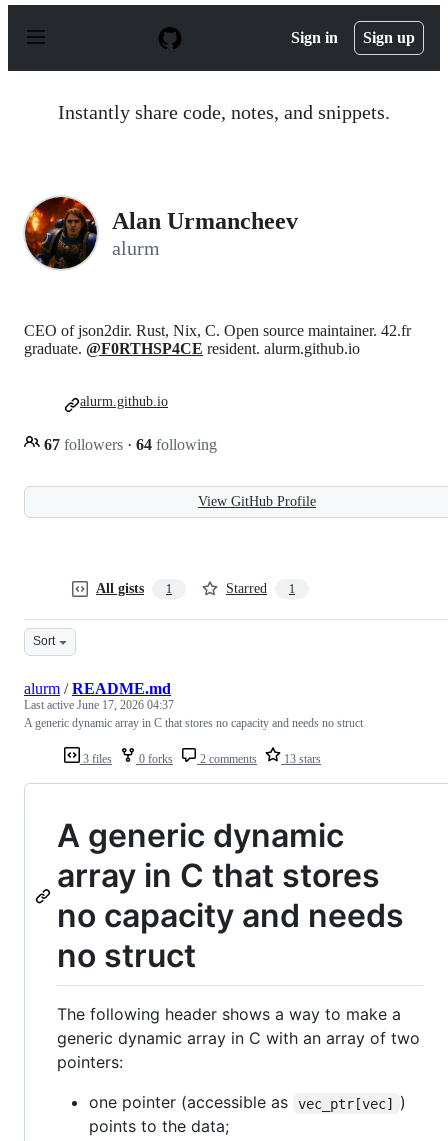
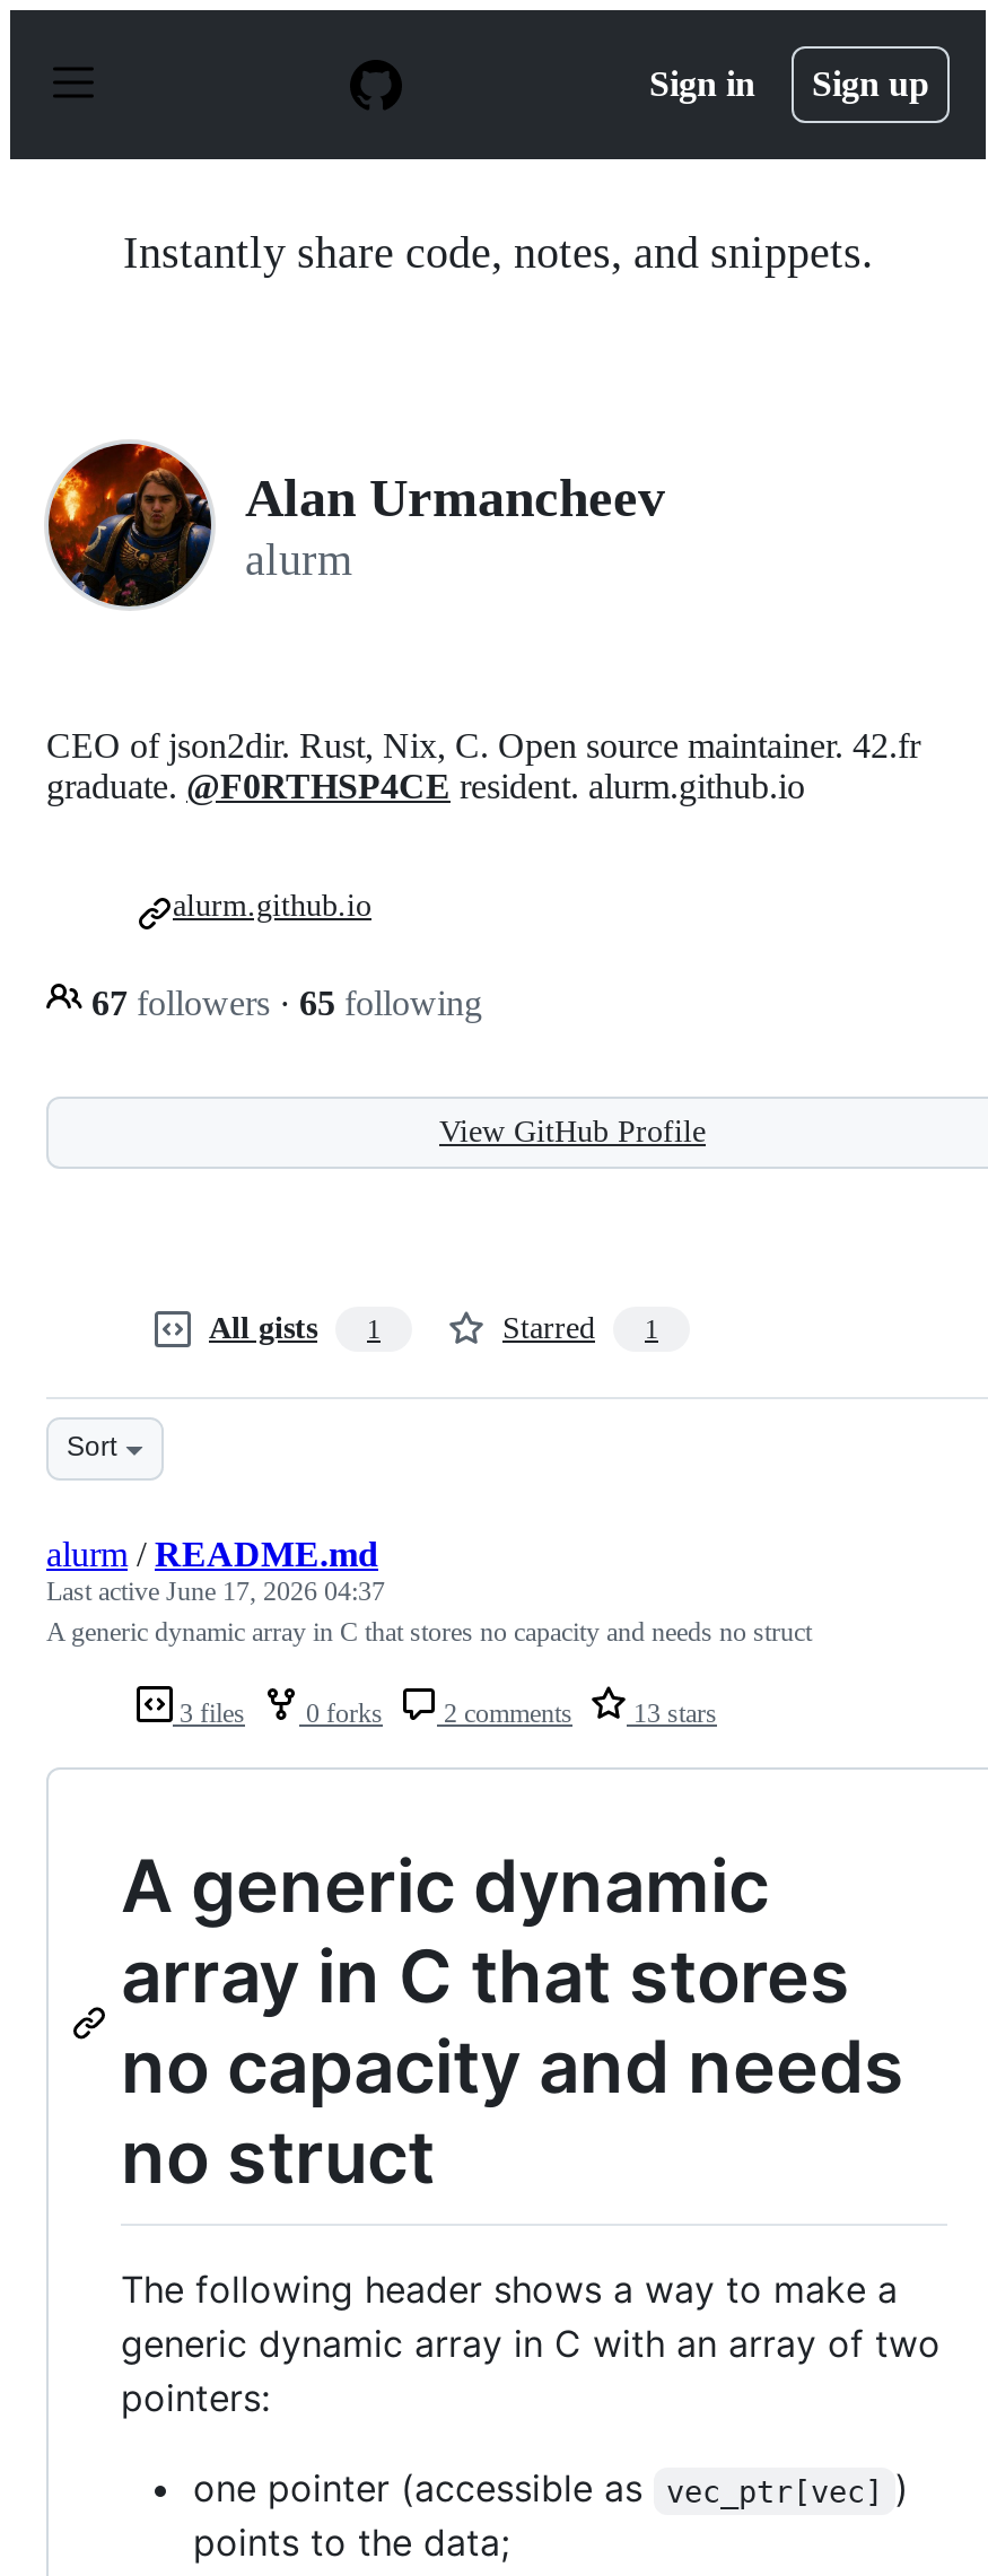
- 67 followers · 64 following
+ 67 followers · 65 following
